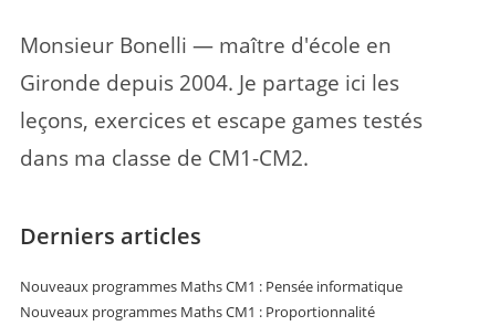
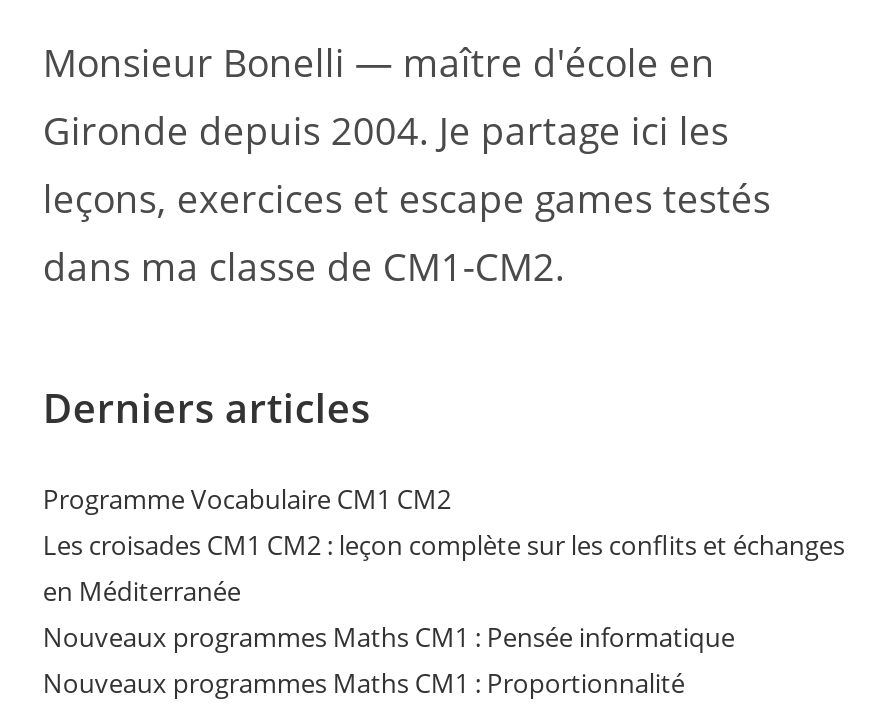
+ Programme Vocabulaire CM1 CM2
+ Les croisades CM1 CM2 : leçon complète sur les conflits et échanges
+ en Méditerranée
